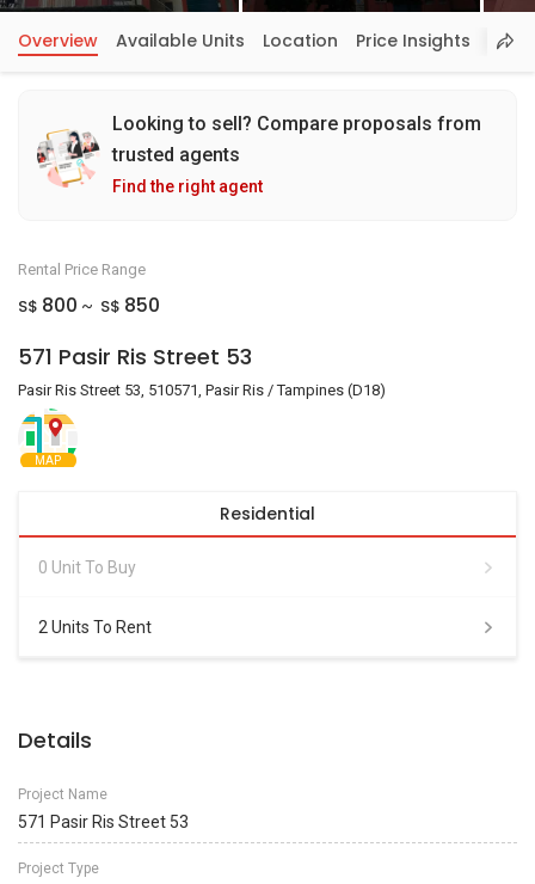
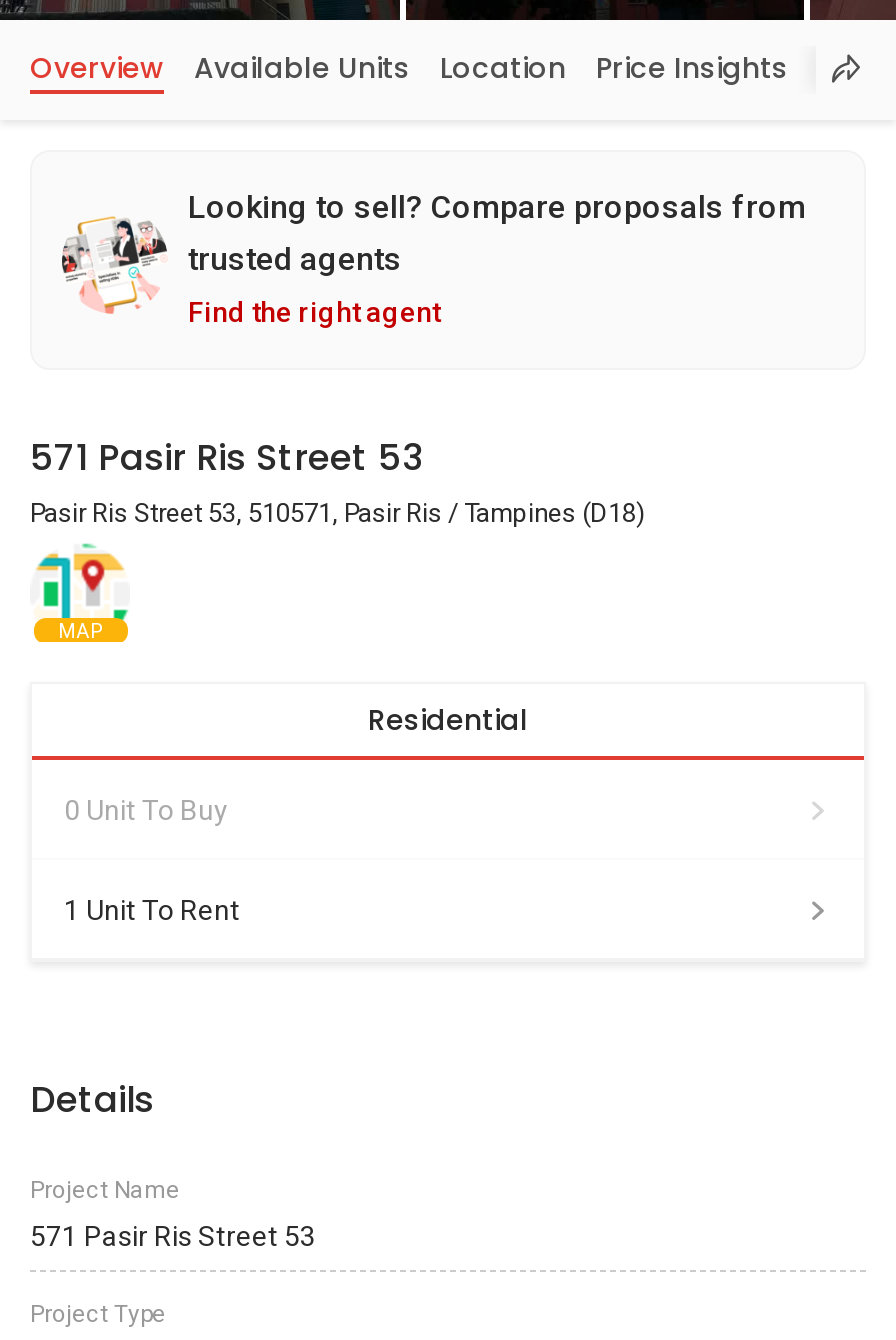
- Rental Price Range
- S$ 800 ~ S$ 850

- 2 Units To Rent
+ 1 Unit To Rent
